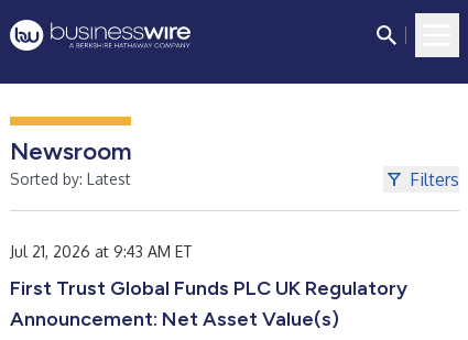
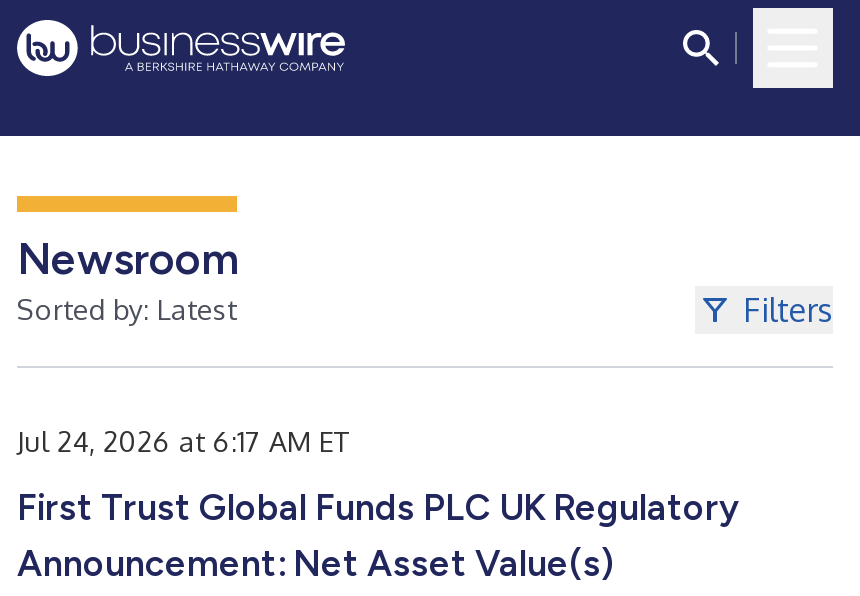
- Jul 21, 2026 at 9:43 AM ET
+ Jul 24, 2026 at 6:17 AM ET
